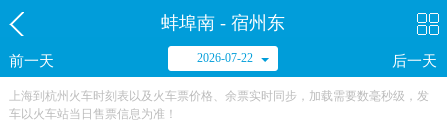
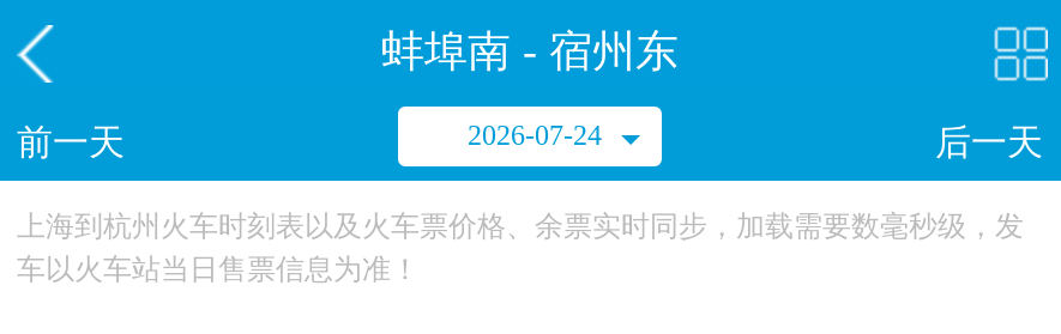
- 2026-07-22
+ 2026-07-24
